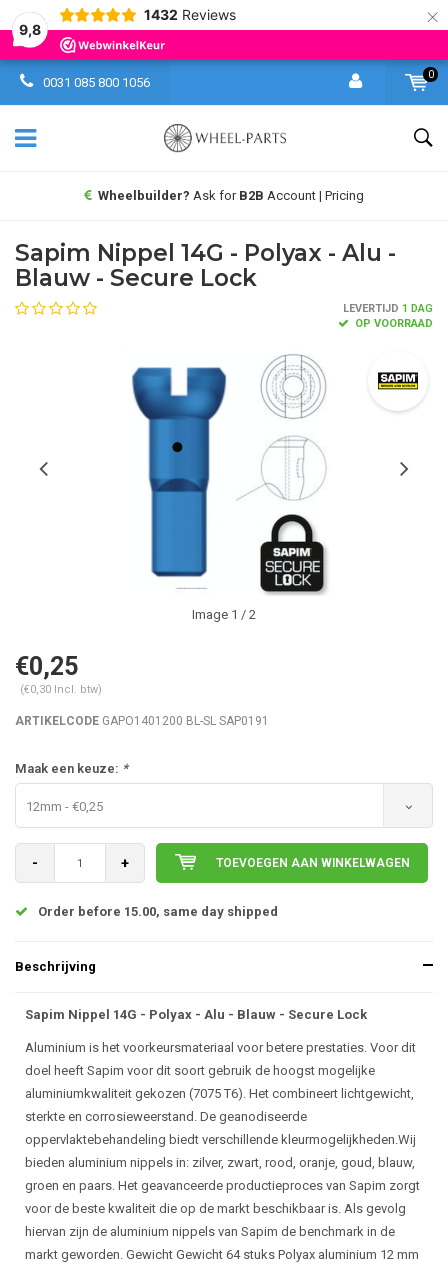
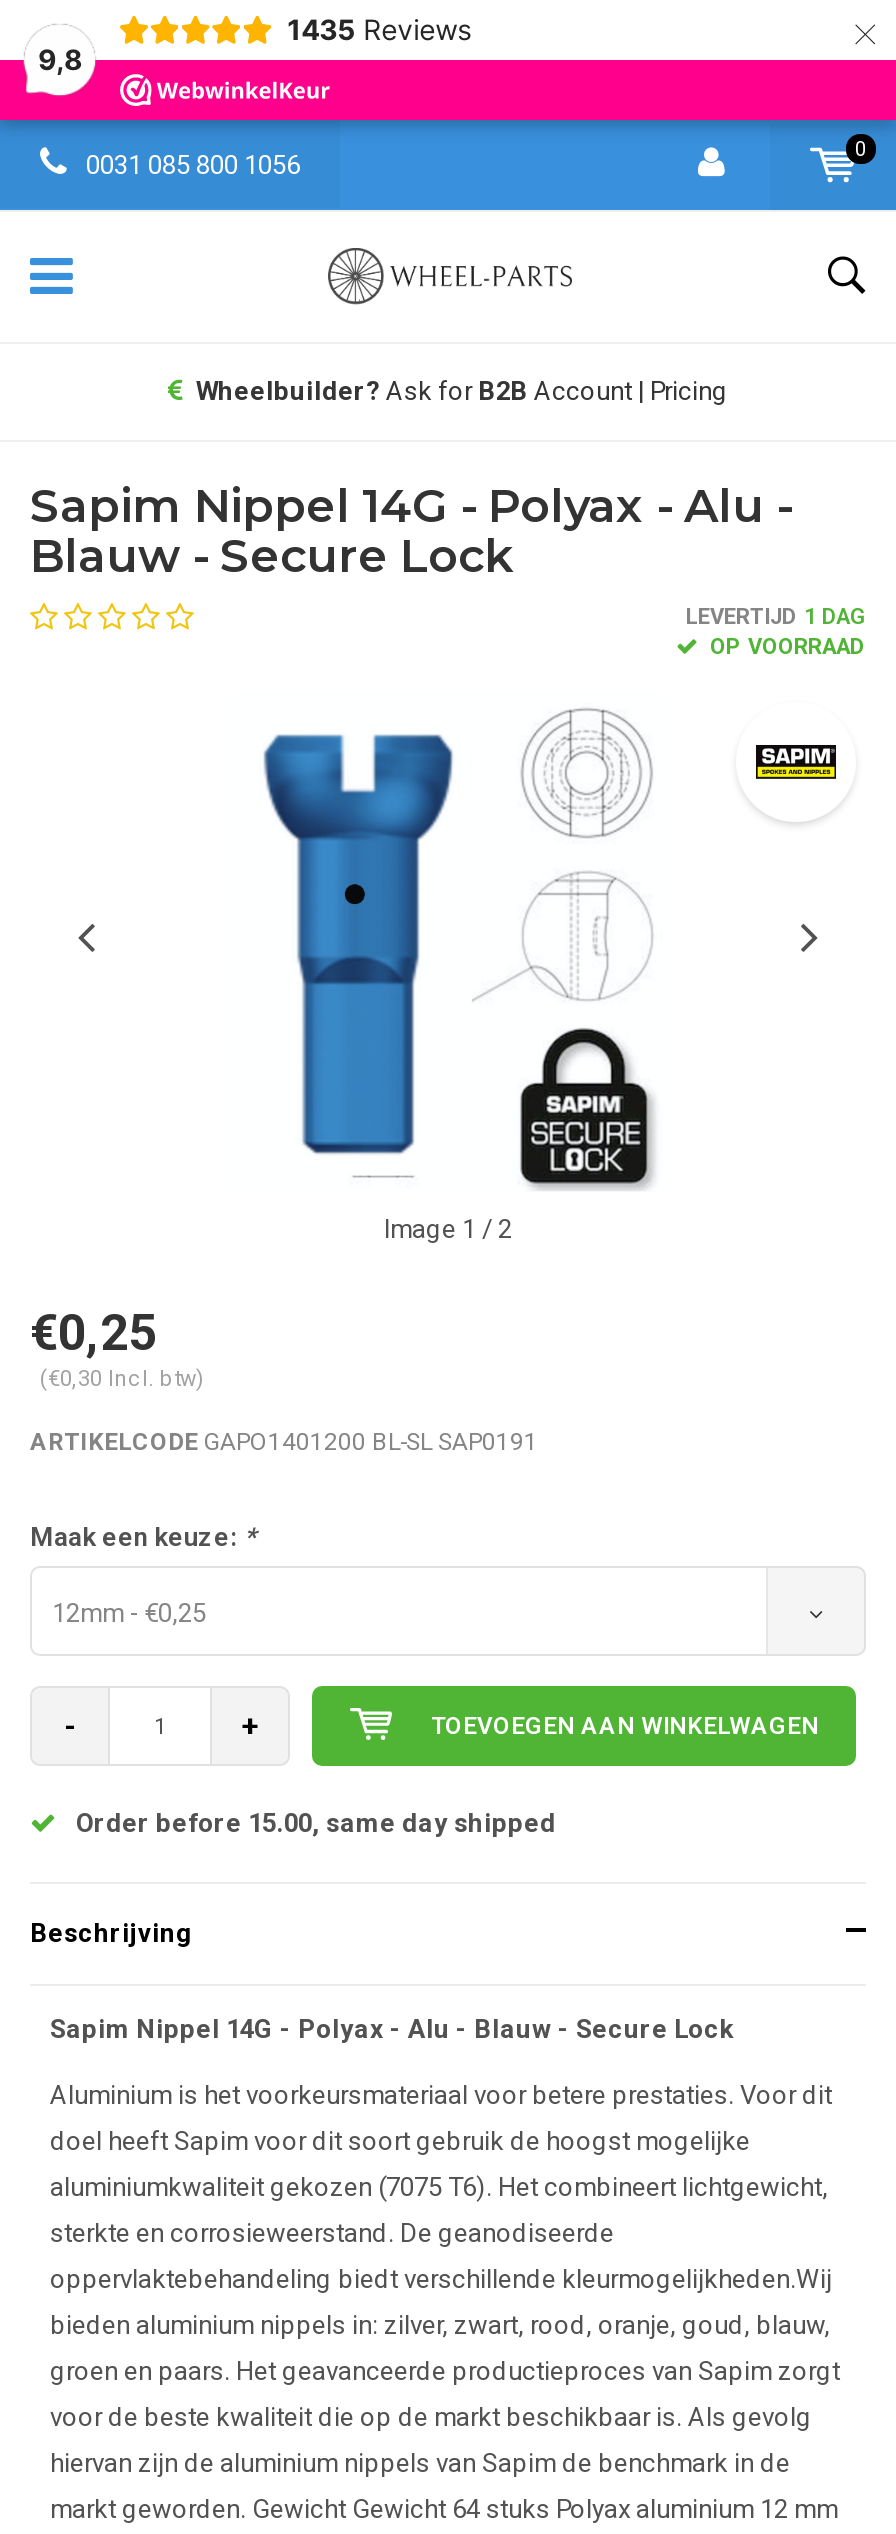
- 1432 Reviews
+ 1435 Reviews
